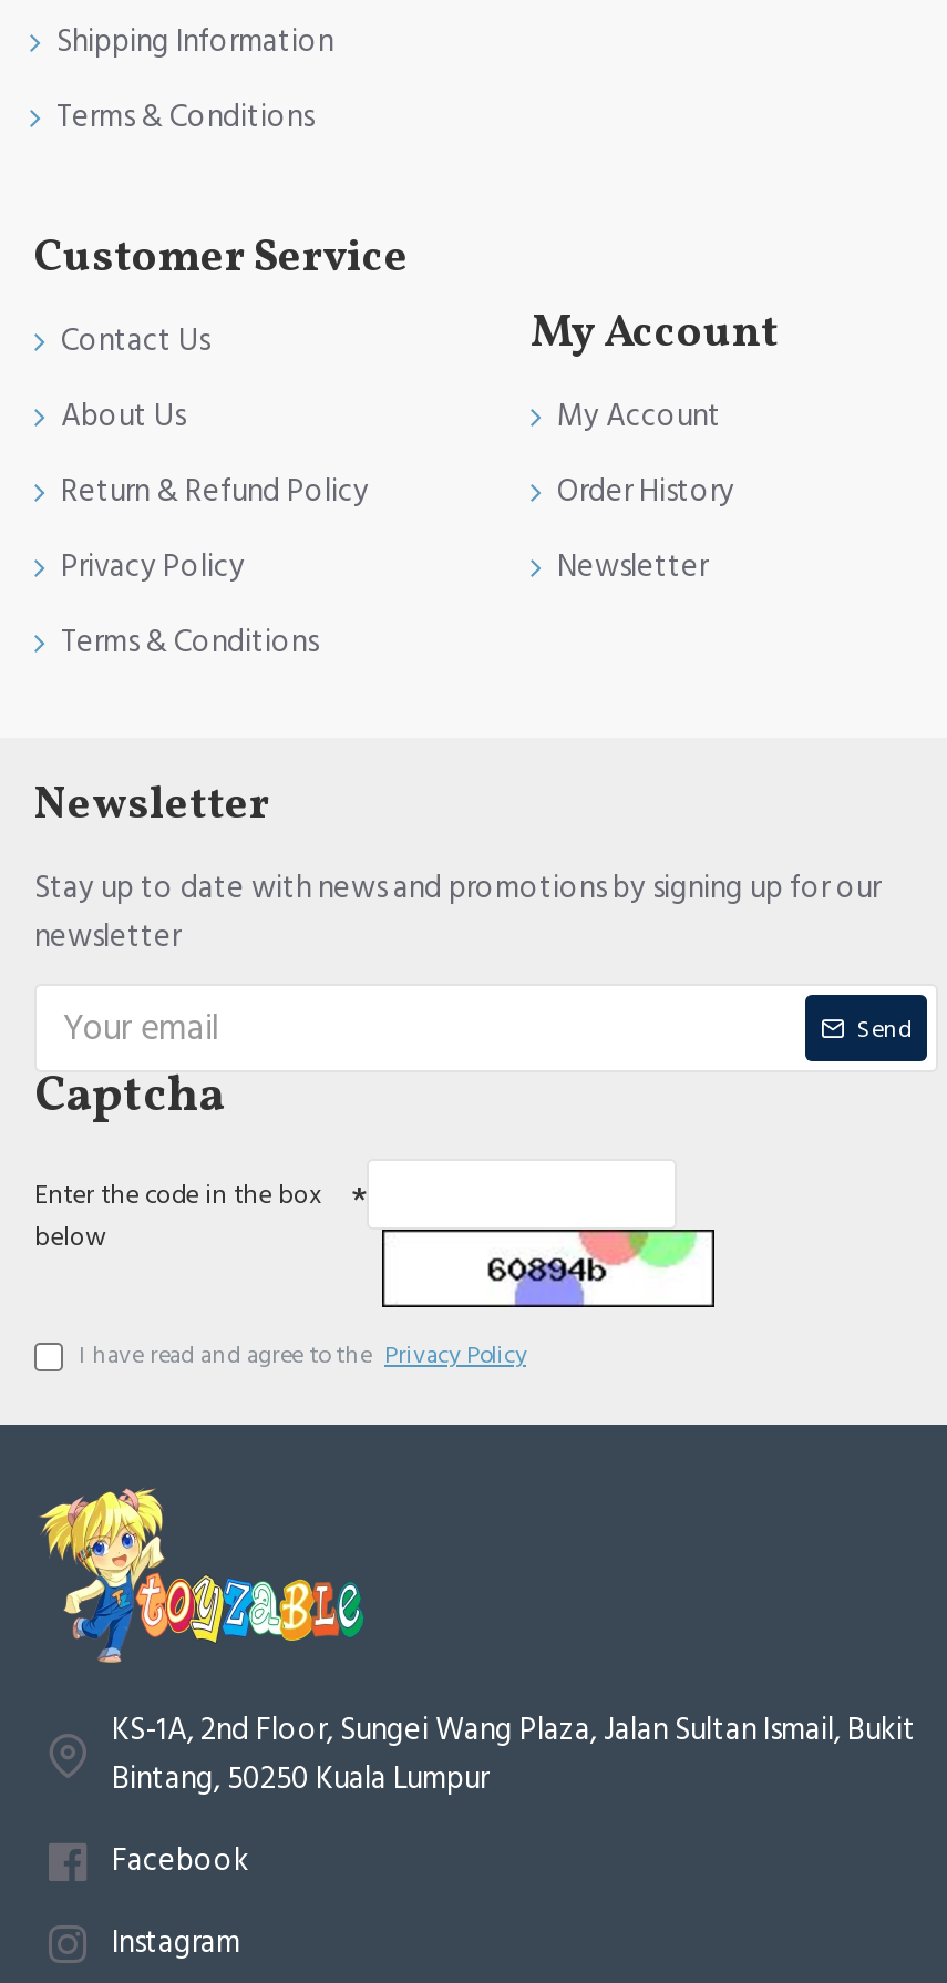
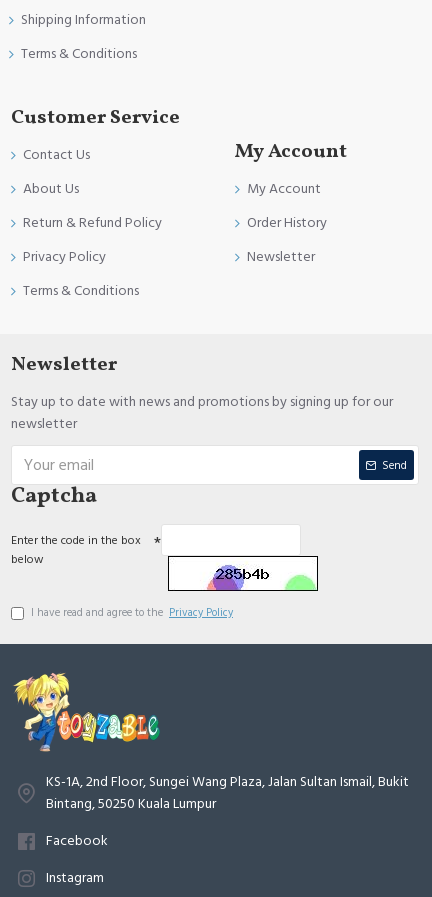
- [image]
+ [image]
